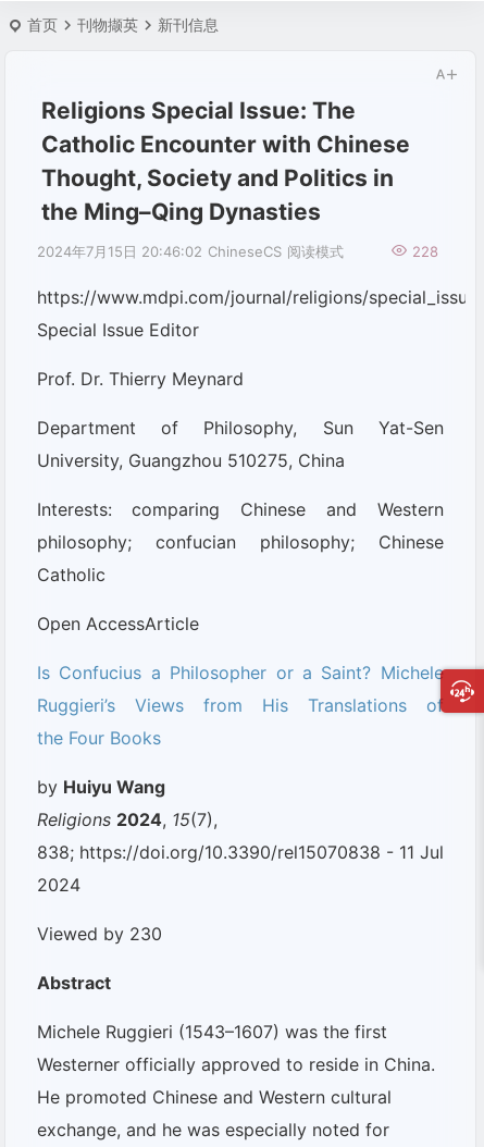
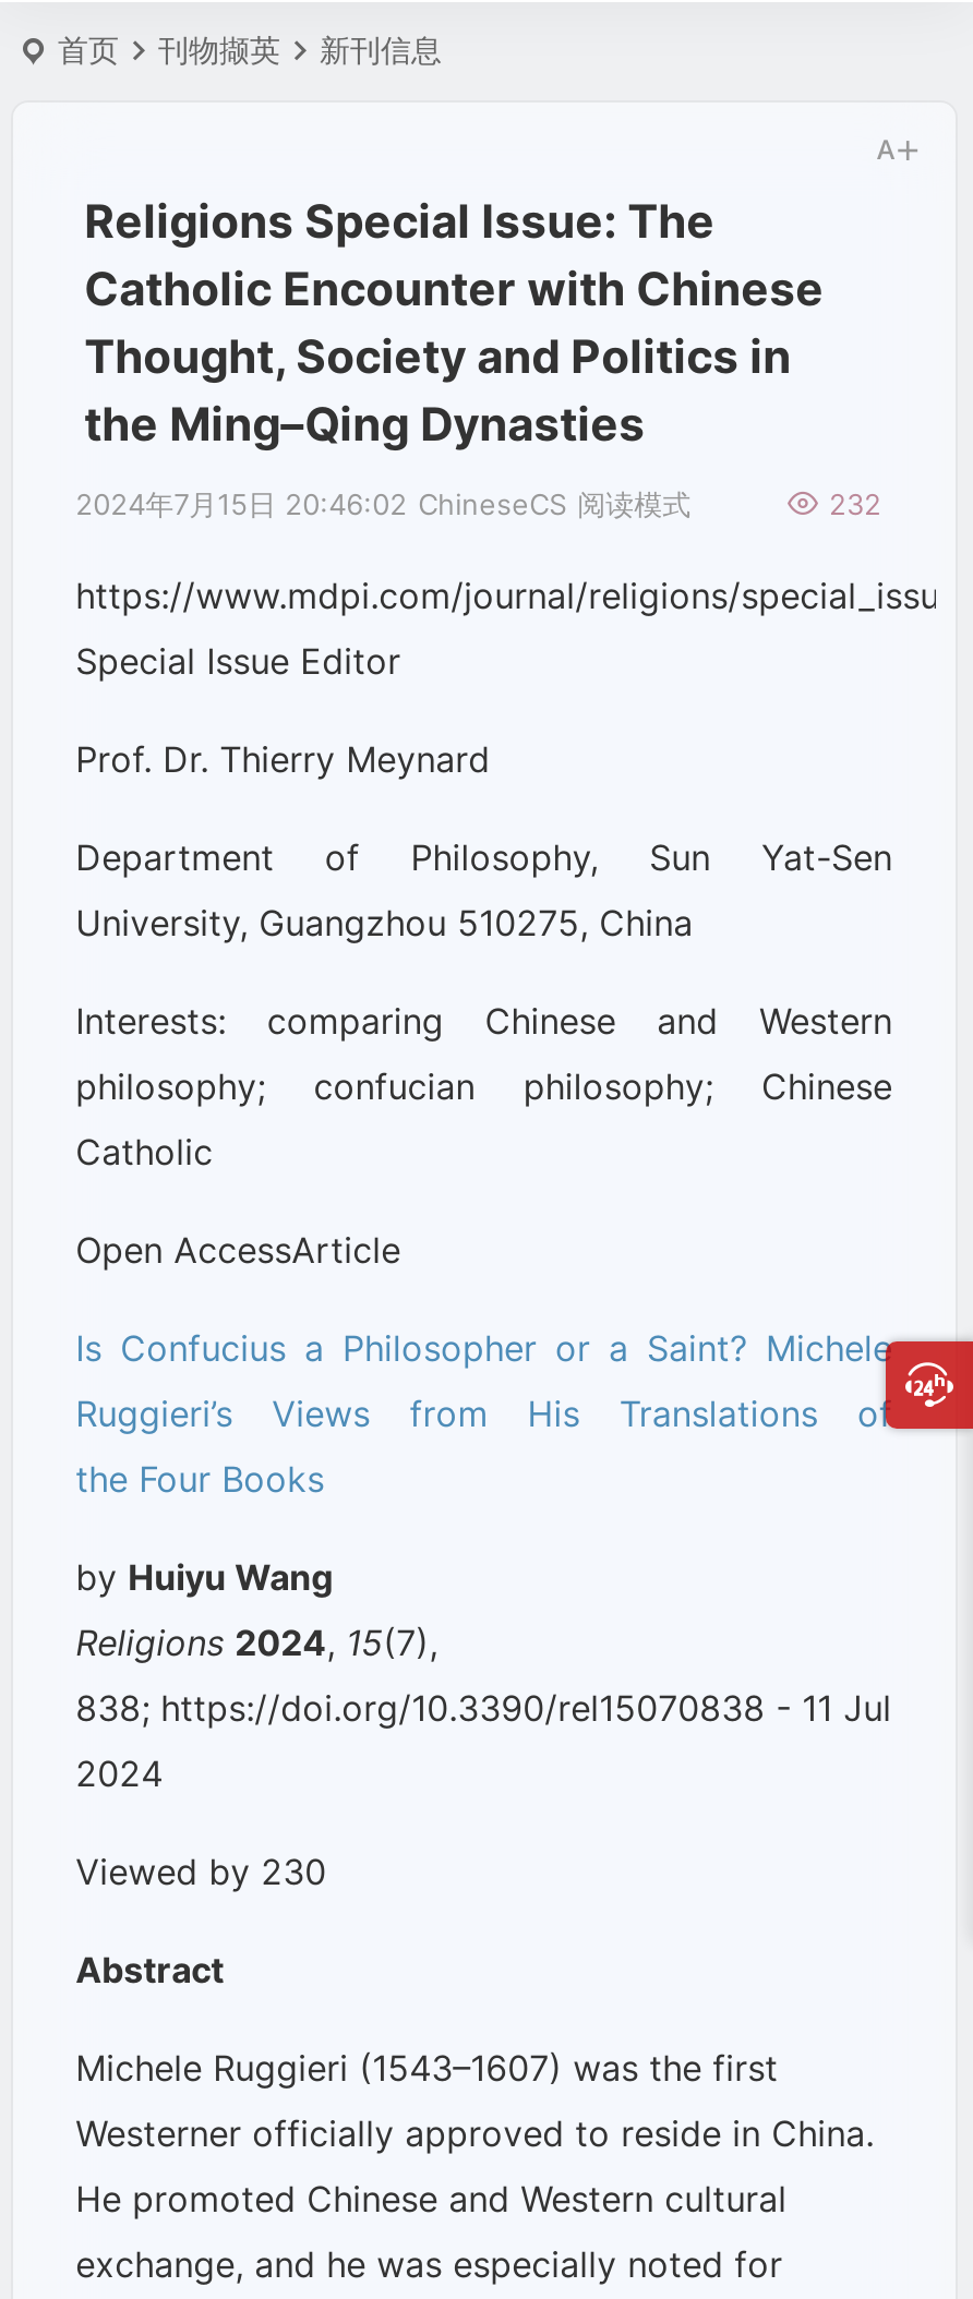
- 228
+ 232
